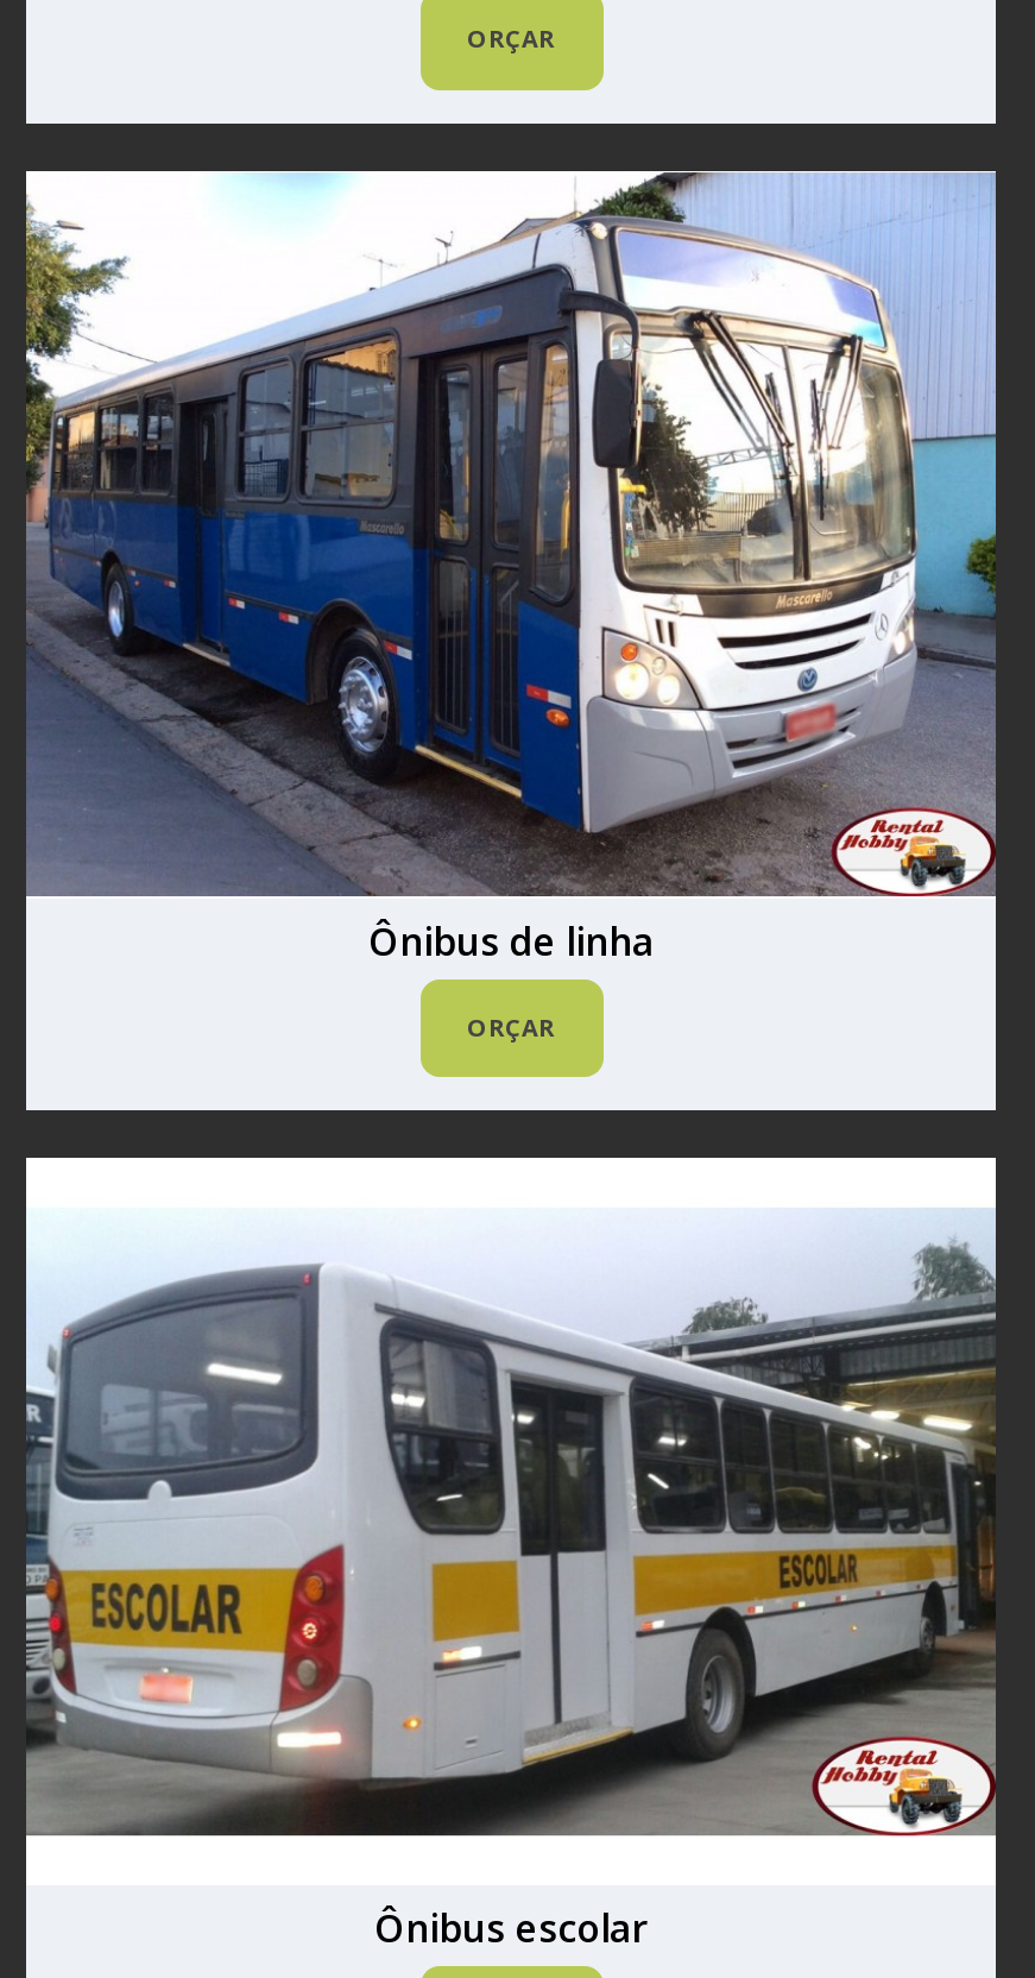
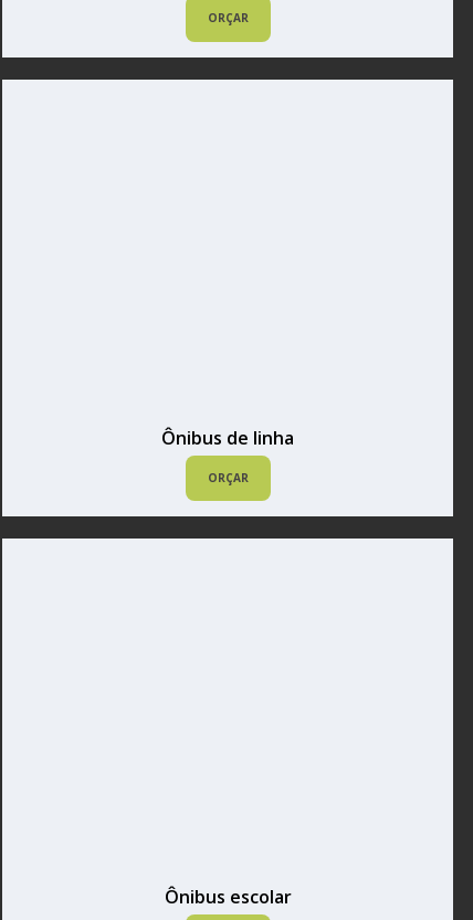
- [image]

- [image]
